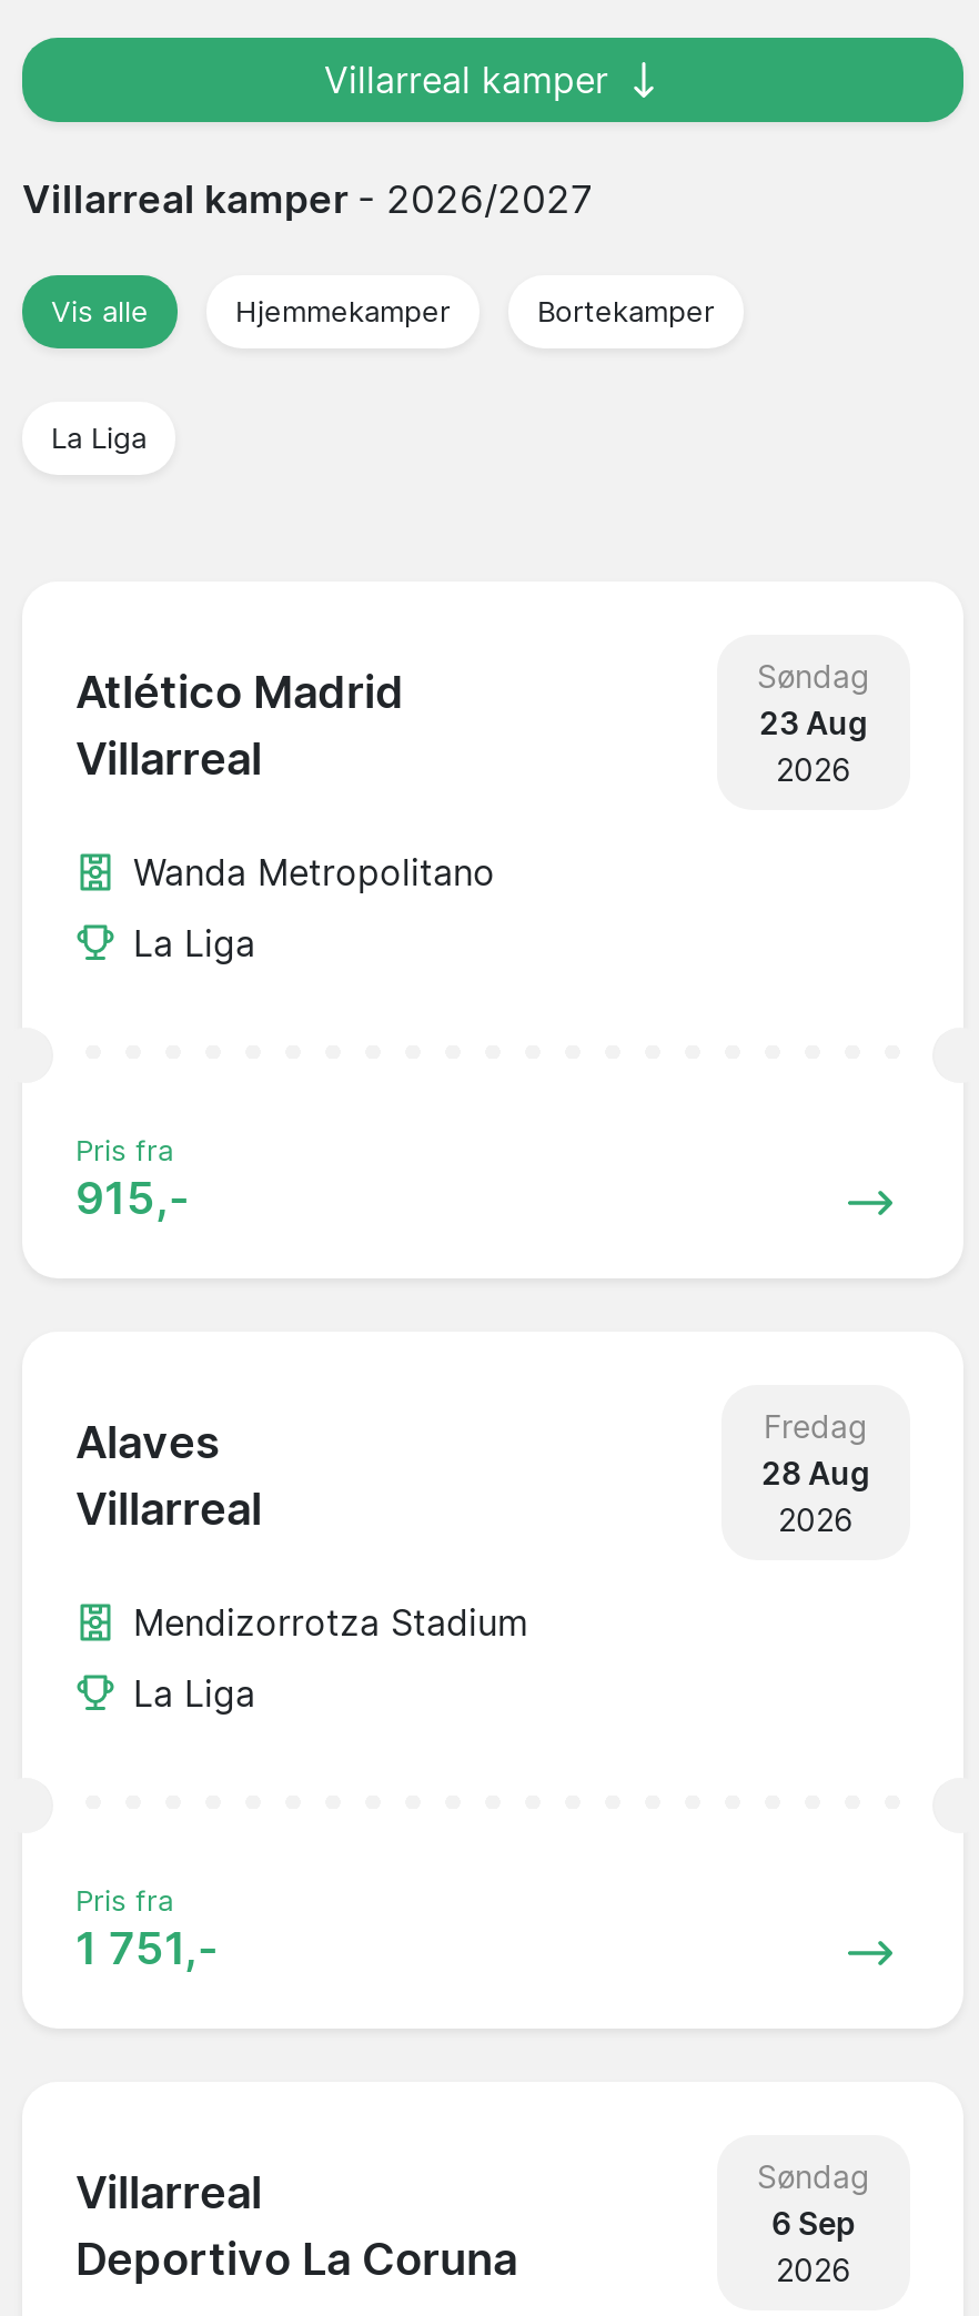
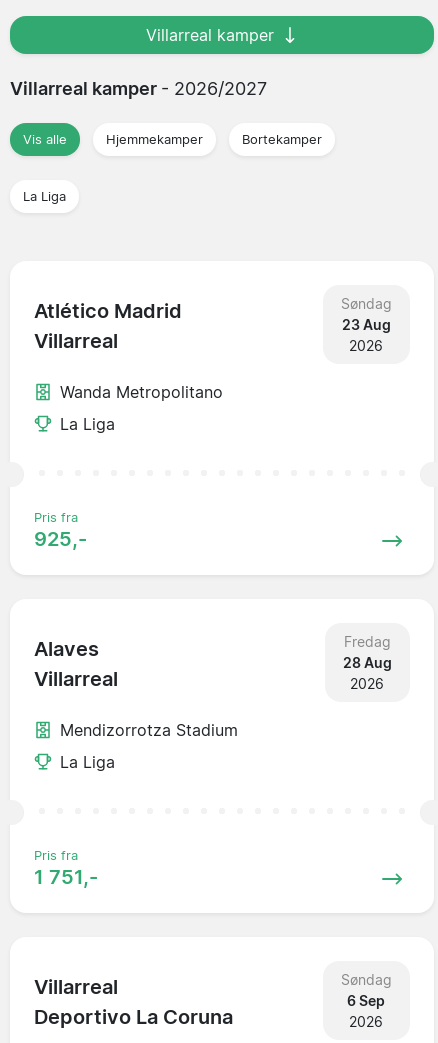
- 915,-
+ 925,-
